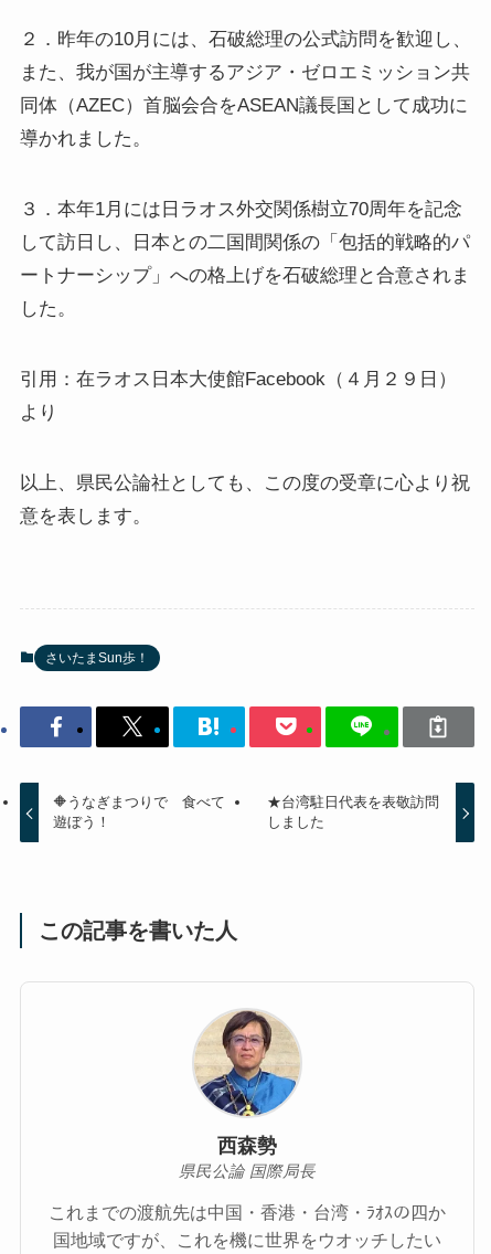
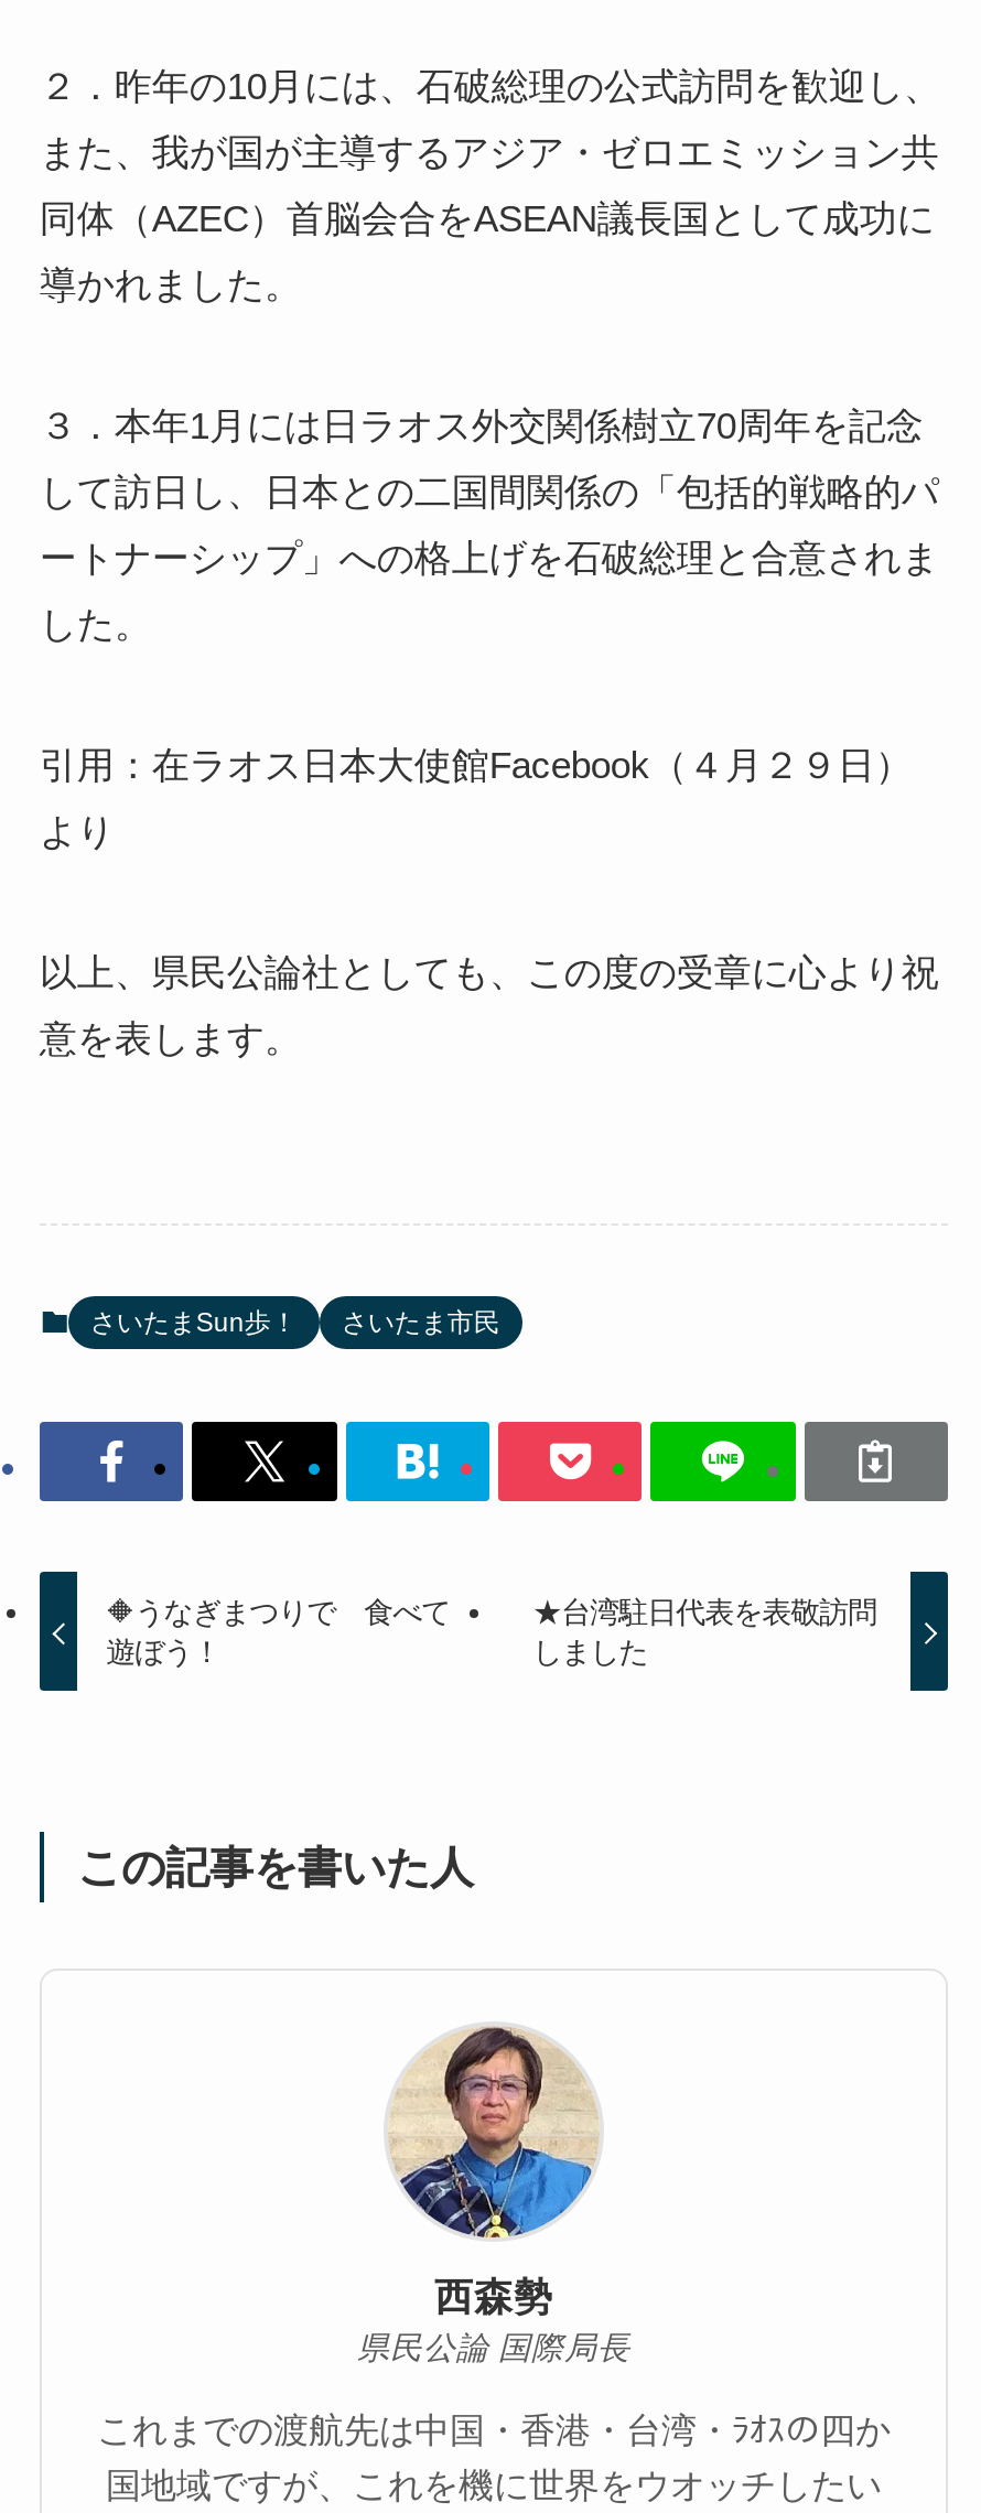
+ さいたま市民
